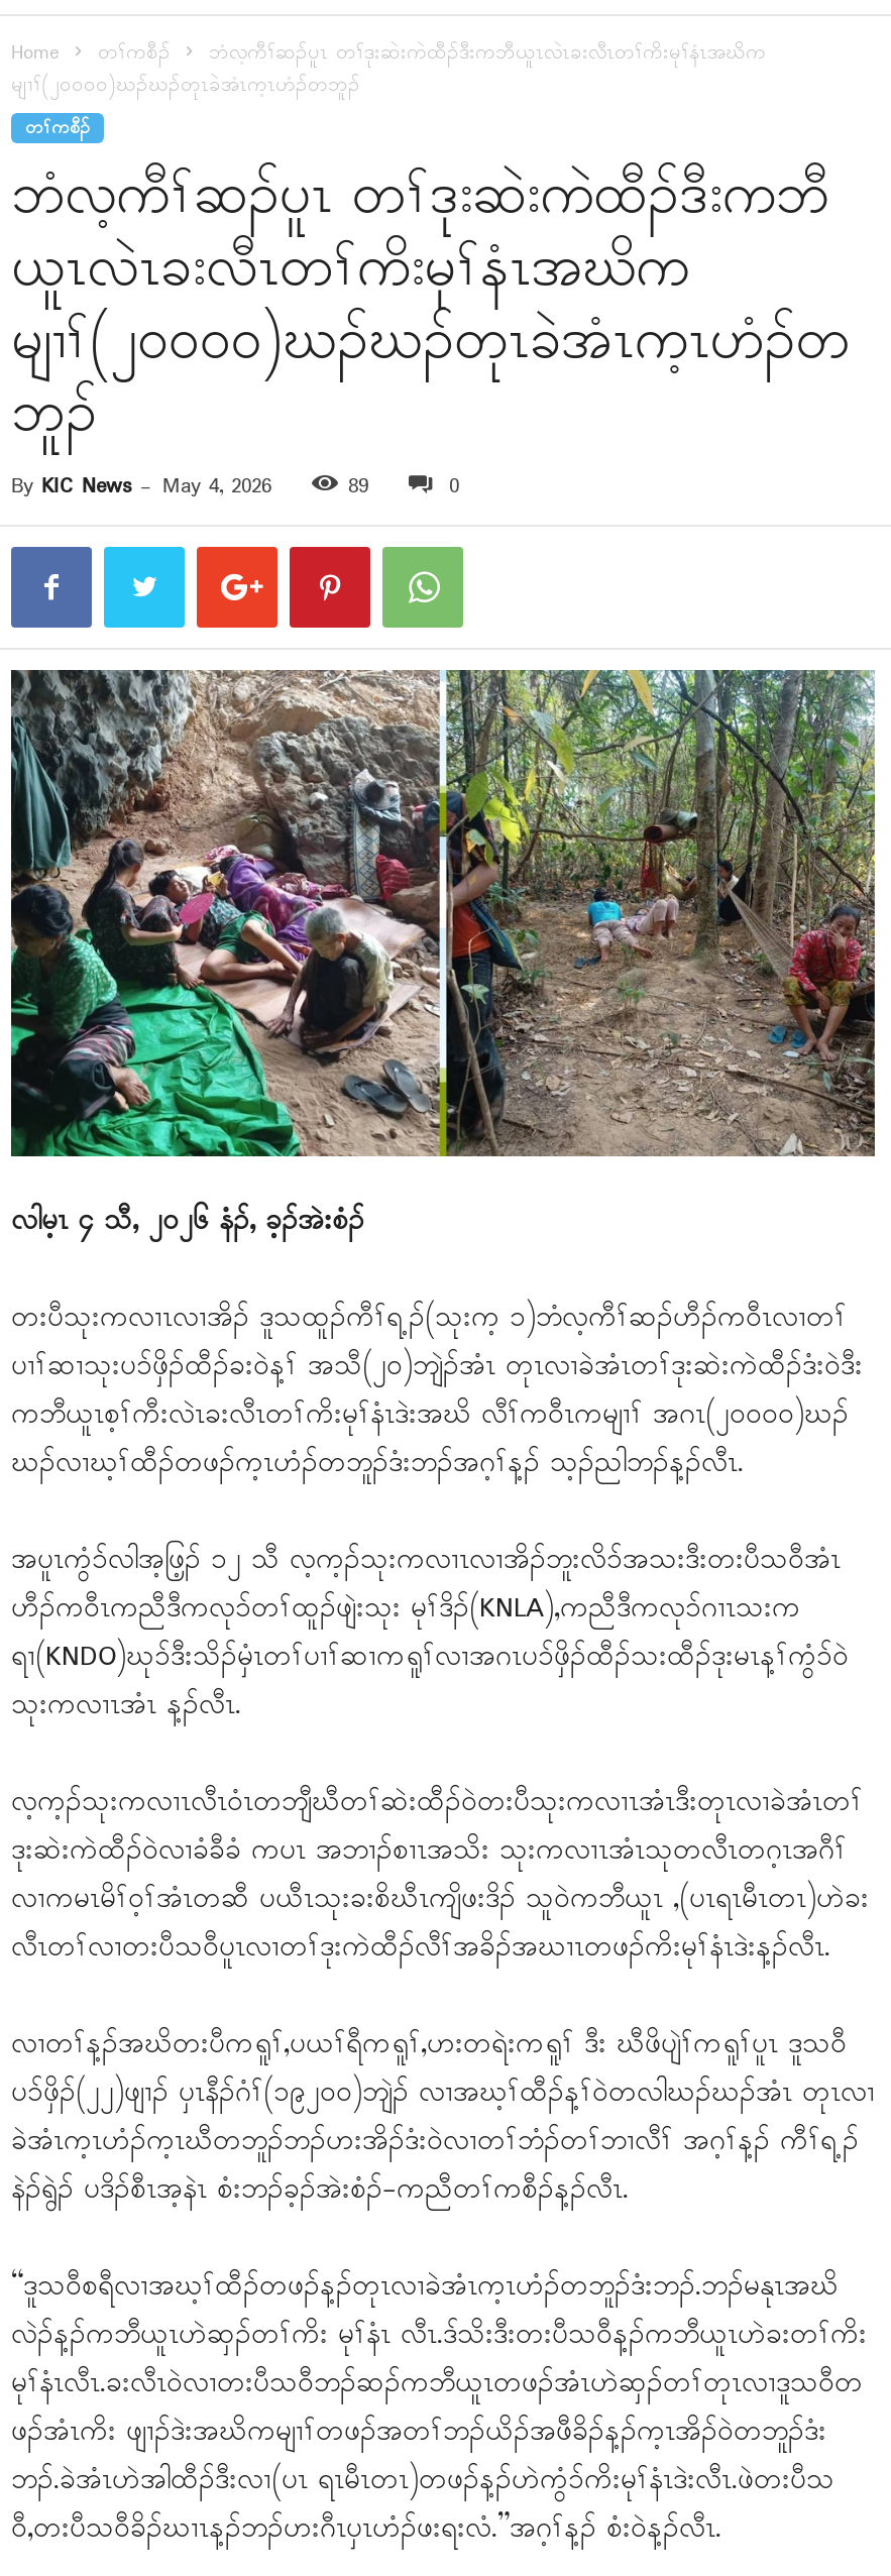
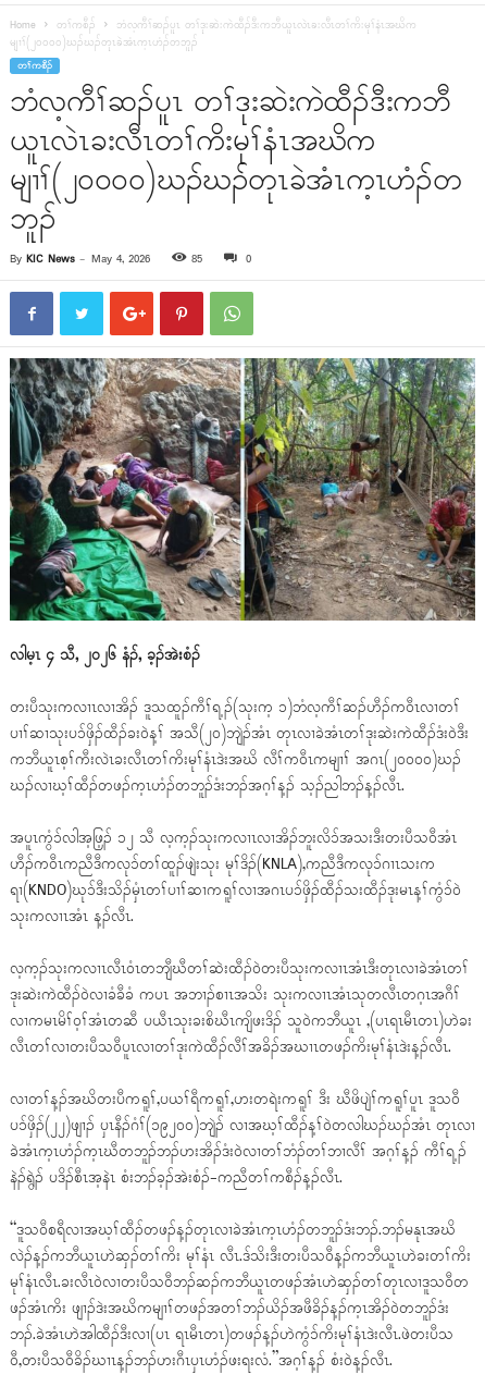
- 89
+ 85
